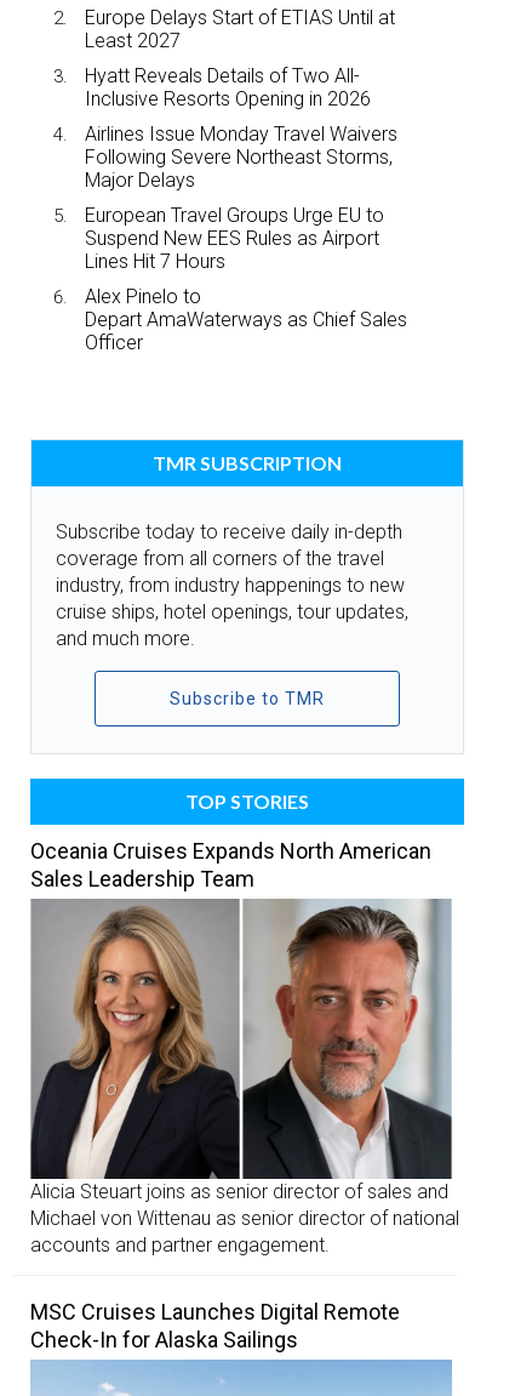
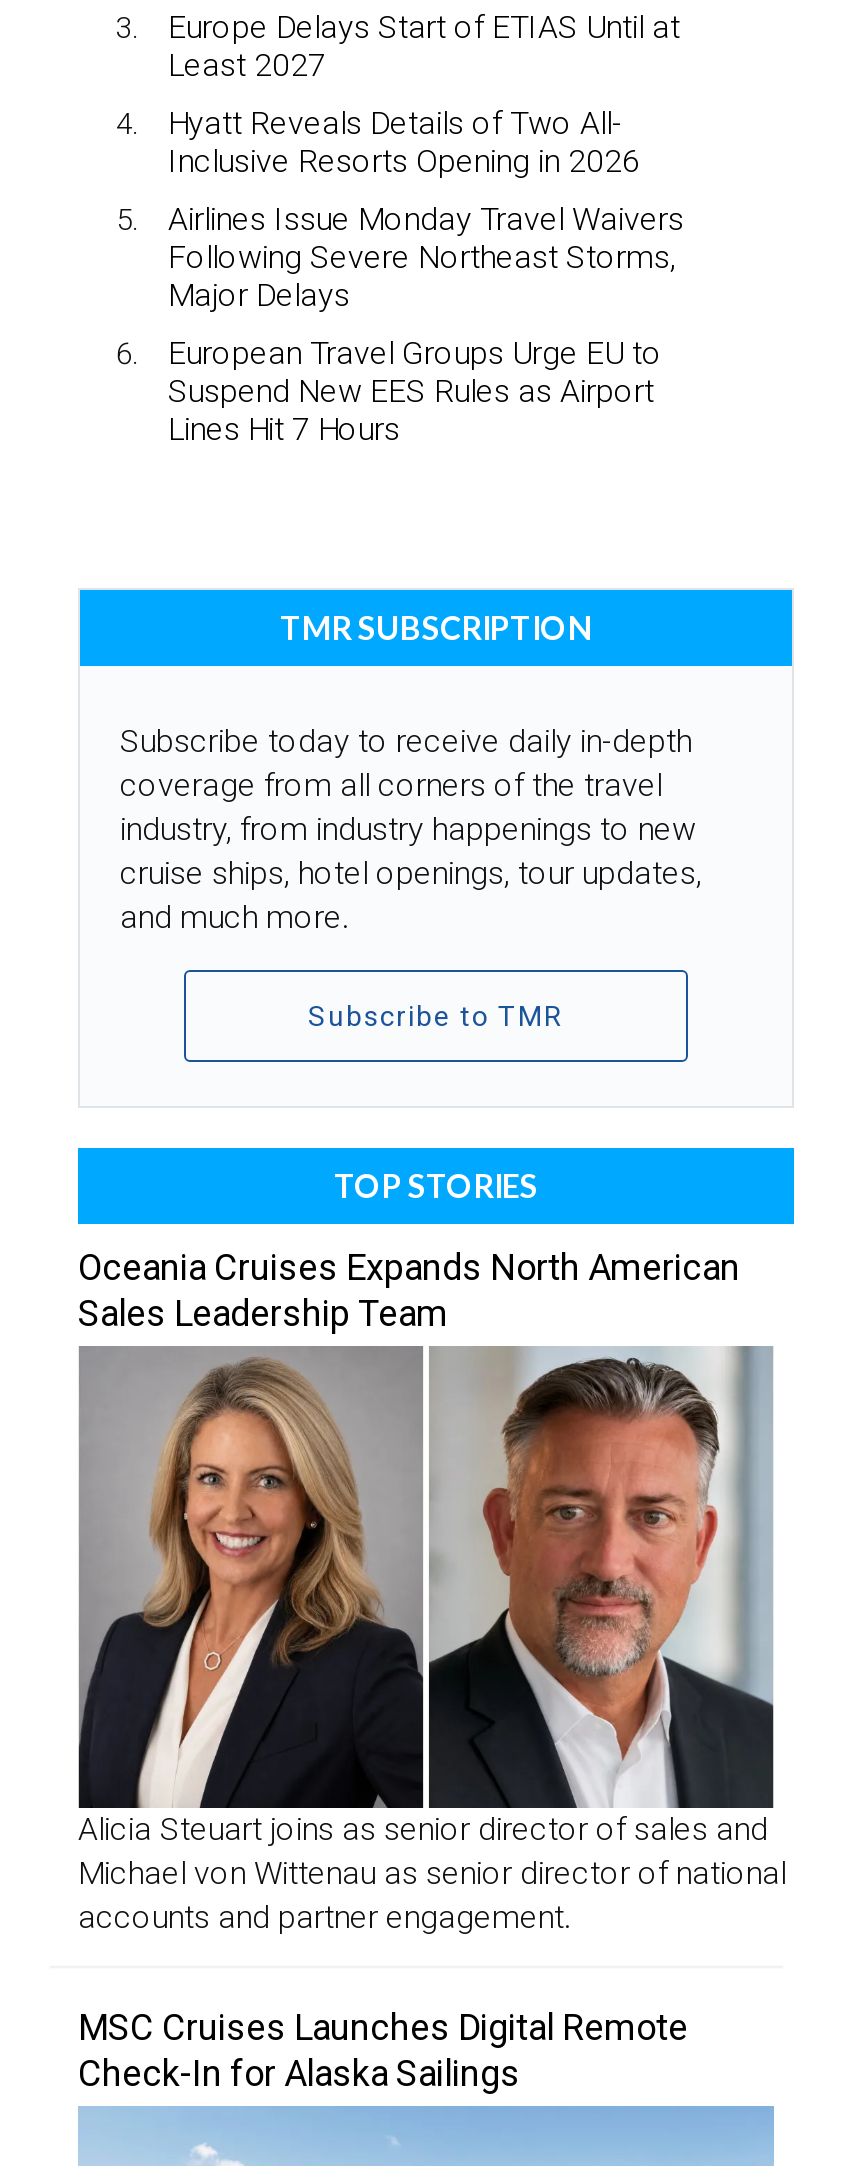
- Alex Pinelo to
- Depart AmaWaterways as Chief Sales
- Officer
